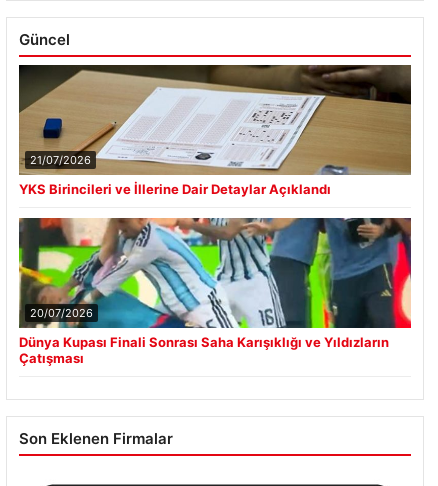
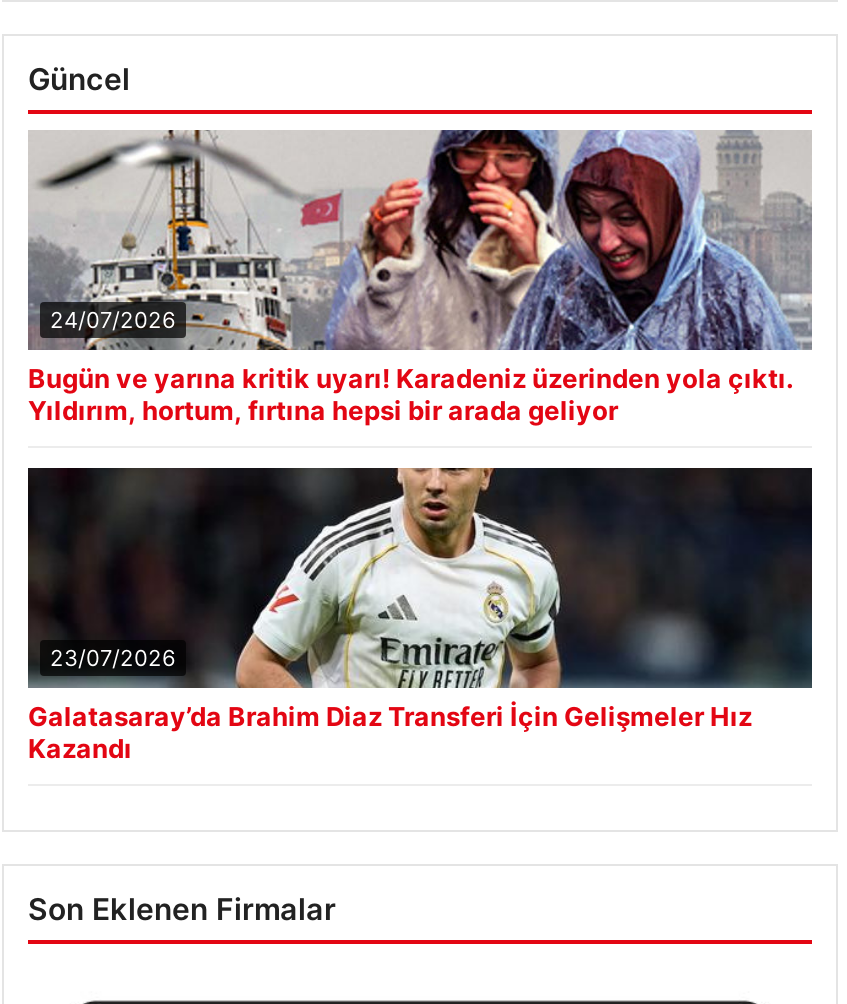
- [image]
- 21/07/2026
+ [image]
+ 24/07/2026

- YKS Birincileri ve İllerine Dair Detaylar Açıklandı
+ Bugün ve yarına kritik uyarı! Karadeniz üzerinden yola çıktı.
+ Yıldırım, hortum, fırtına hepsi bir arada geliyor

- [image]
- 20/07/2026
+ [image]
+ 23/07/2026

- Dünya Kupası Finali Sonrası Saha Karışıklığı ve Yıldızların
- Çatışması
+ Galatasaray’da Brahim Diaz Transferi İçin Gelişmeler Hız
+ Kazandı
